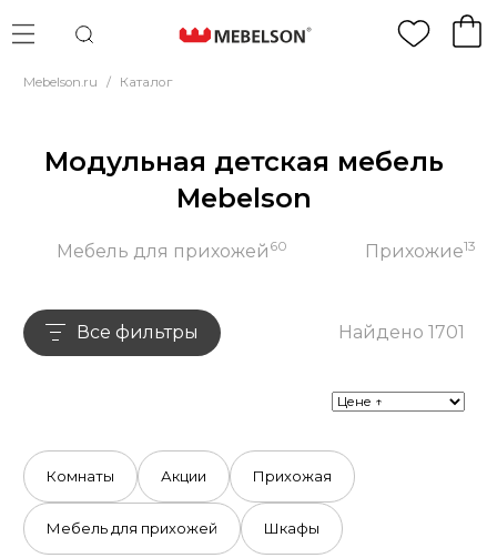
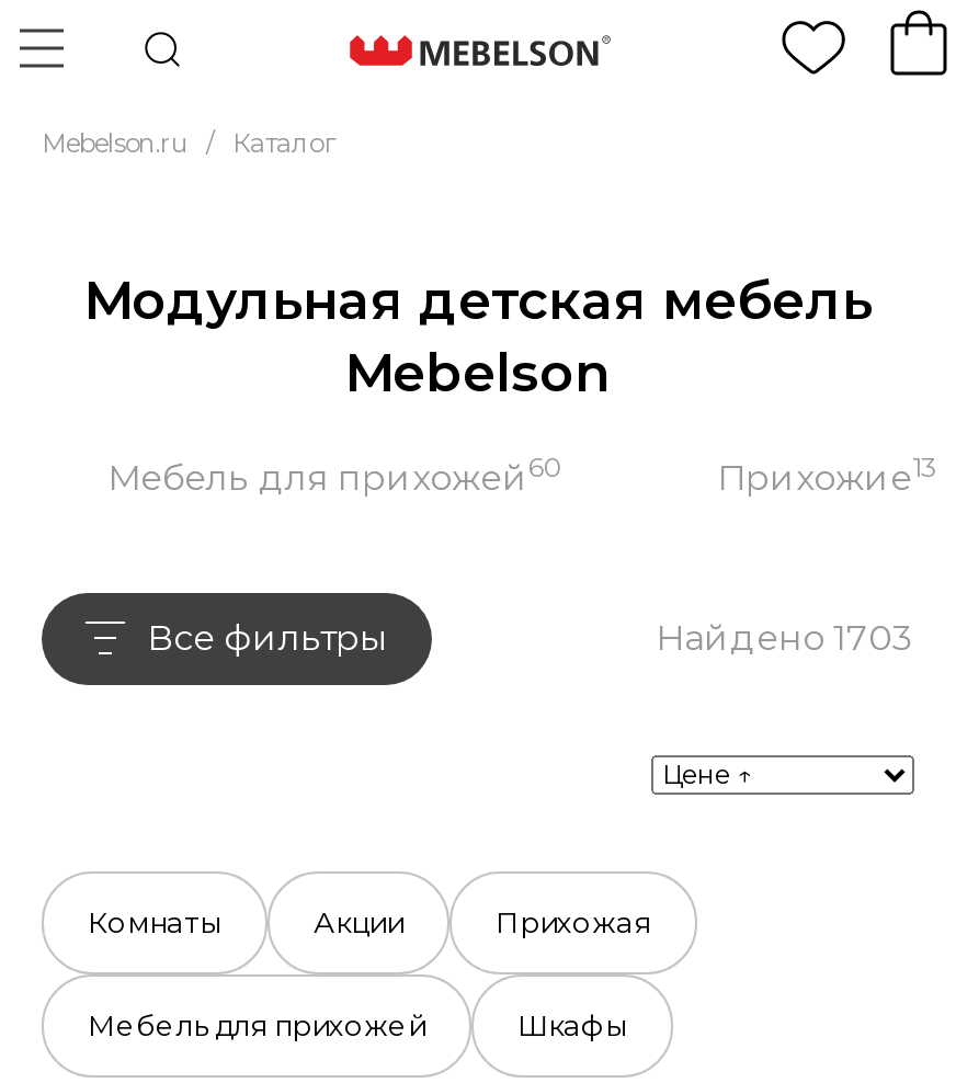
- Найдено 1701
+ Найдено 1703
